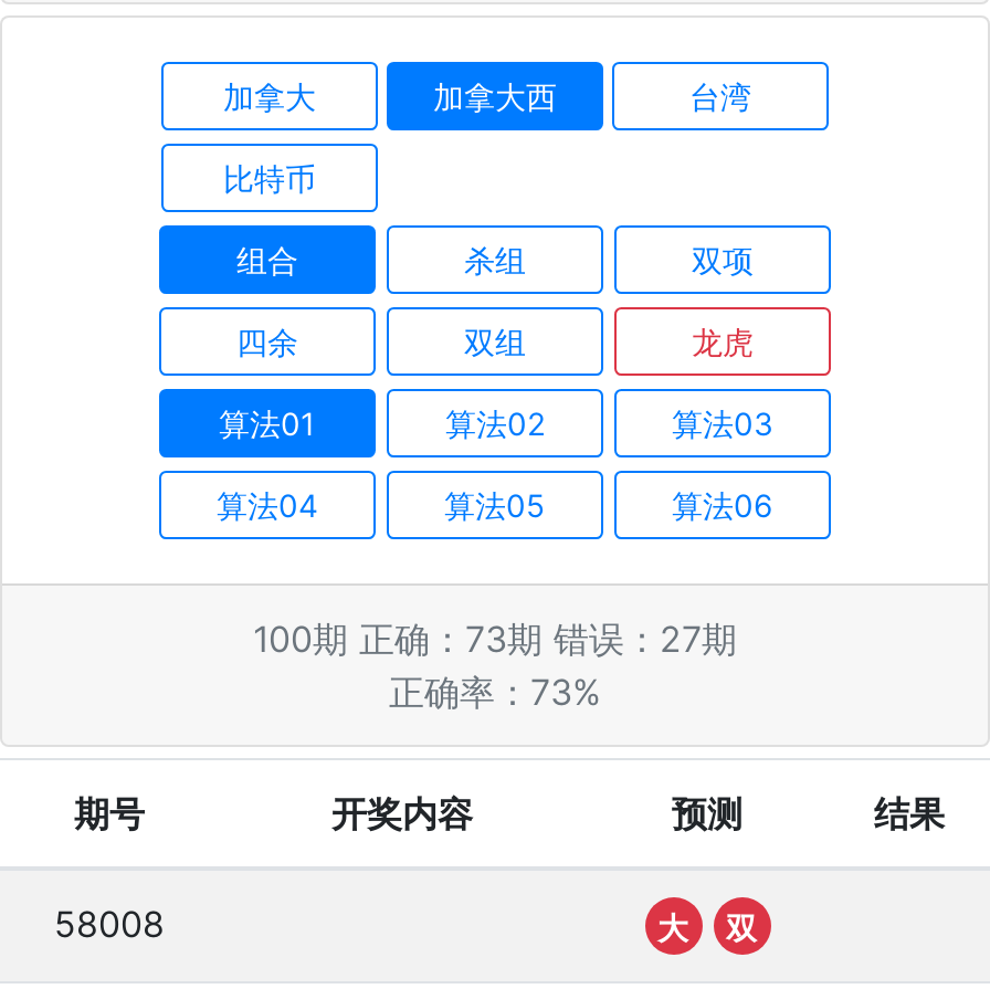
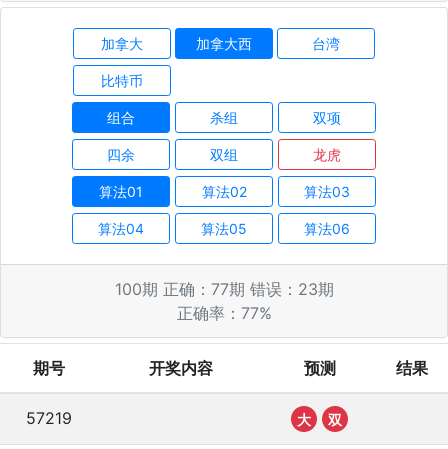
- 100期 正确：73期 错误：27期
+ 100期 正确：77期 错误：23期

- 正确率：73%
+ 正确率：77%

- 58008
+ 57219
